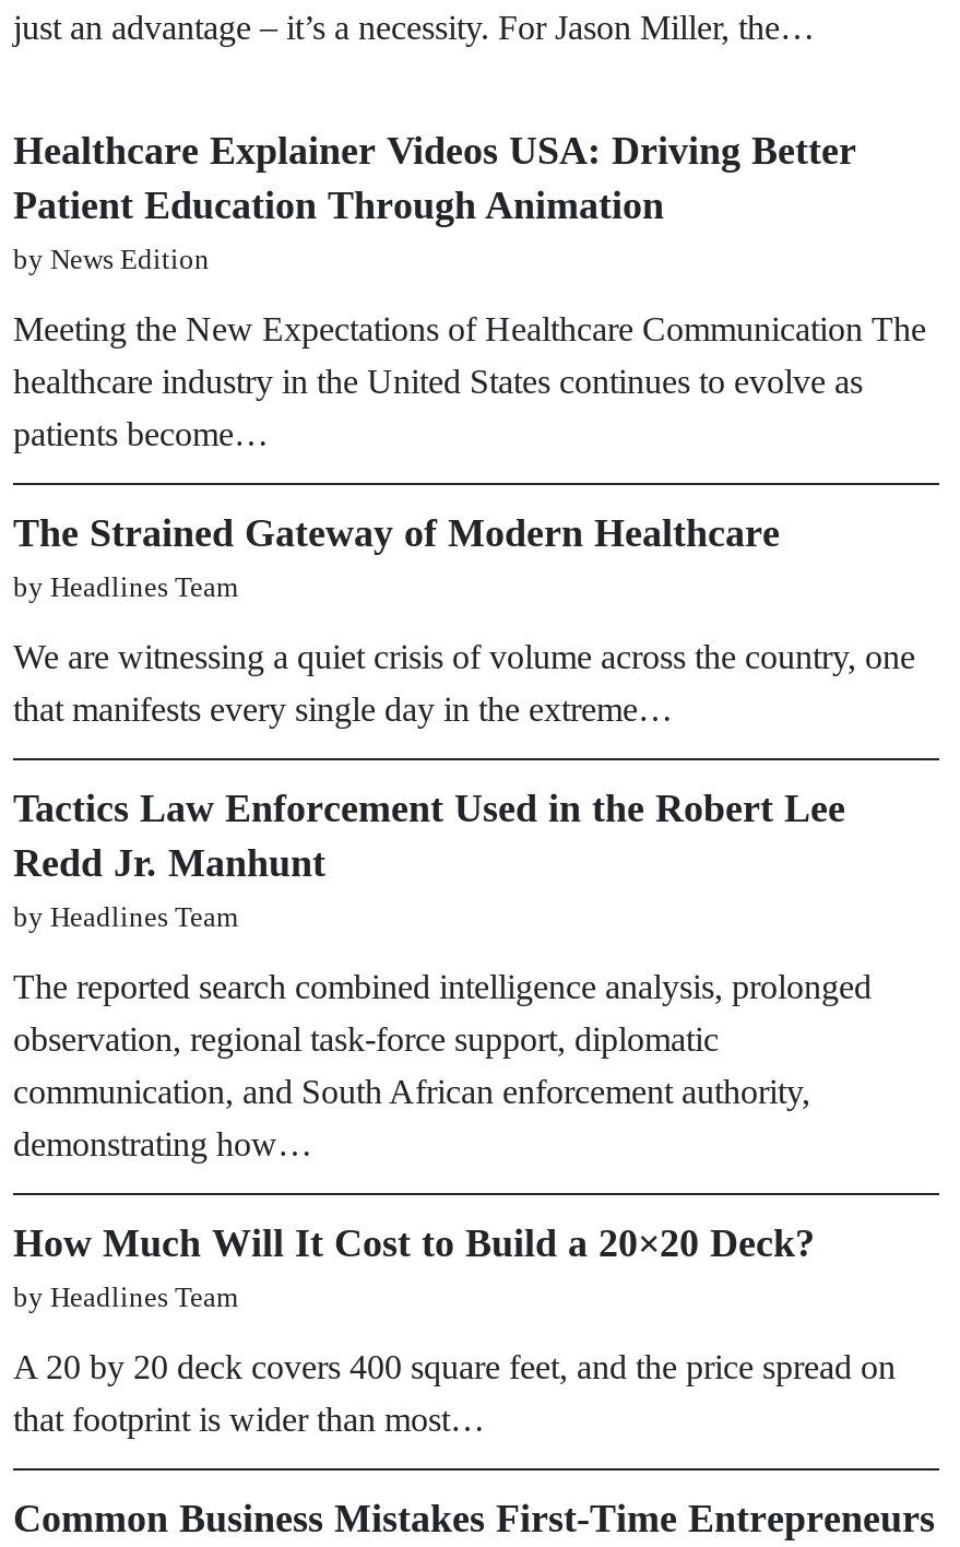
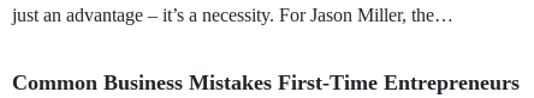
- Healthcare Explainer Videos USA: Driving Better
- Patient Education Through Animation
- by News Edition
- Meeting the New Expectations of Healthcare Communication The
- healthcare industry in the United States continues to evolve as
- patients become…
- The Strained Gateway of Modern Healthcare
- by Headlines Team
- We are witnessing a quiet crisis of volume across the country, one
- that manifests every single day in the extreme…
- Tactics Law Enforcement Used in the Robert Lee
- Redd Jr. Manhunt
- by Headlines Team
- The reported search combined intelligence analysis, prolonged
- observation, regional task-force support, diplomatic
- communication, and South African enforcement authority,
- demonstrating how…
- How Much Will It Cost to Build a 20×20 Deck?
- by Headlines Team
- A 20 by 20 deck covers 400 square feet, and the price spread on
- that footprint is wider than most…
